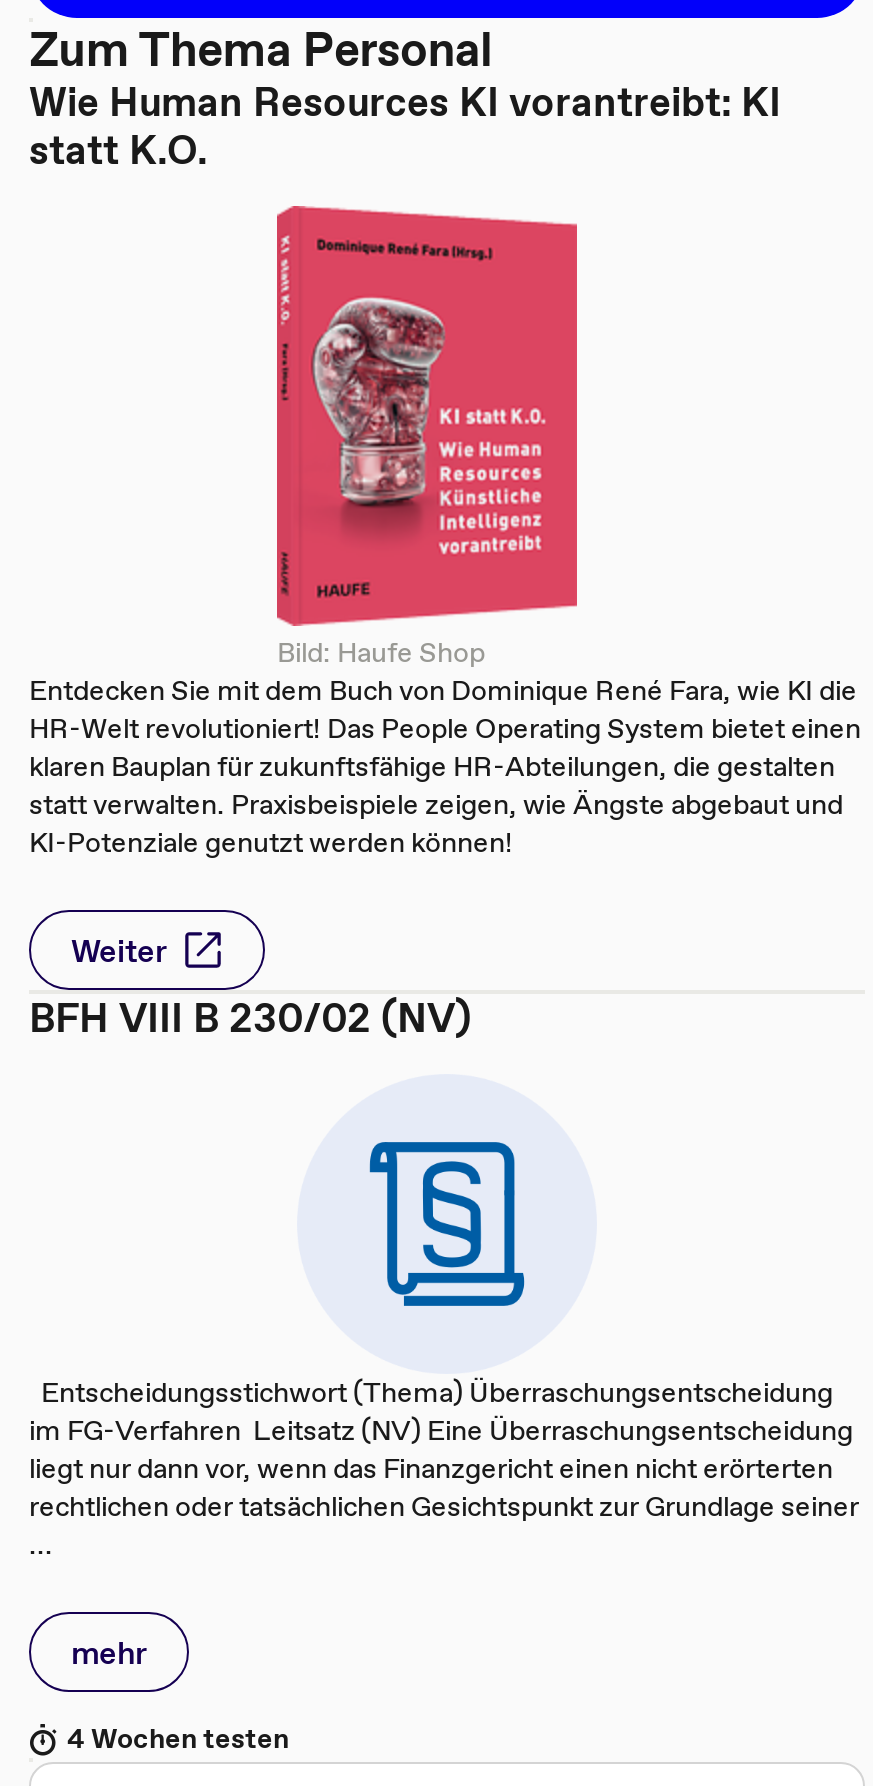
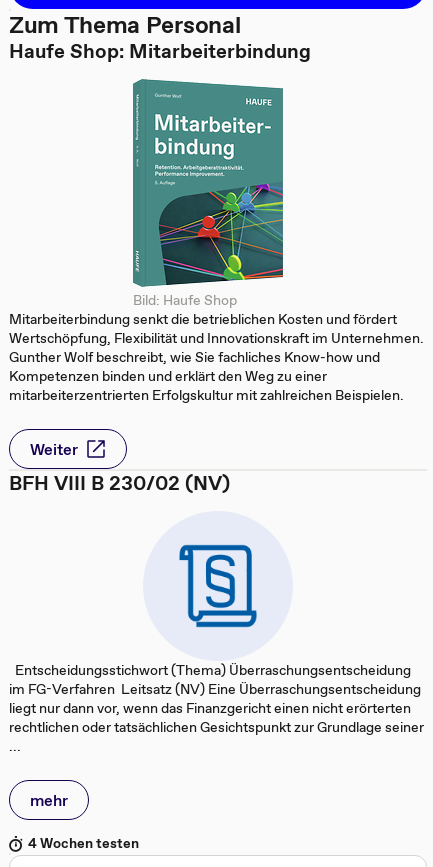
- Wie Human Resources KI vorantreibt: KI
- statt K.O.
+ Haufe Shop: Mitarbeiterbindung

- [image]
- Entdecken Sie mit dem Buch von Dominique René Fara, wie KI die
- HR-Welt revolutioniert! Das People Operating System bietet einen
- klaren Bauplan für zukunftsfähige HR-Abteilungen, die gestalten
- statt verwalten. Praxisbeispiele zeigen, wie Ängste abgebaut und
- KI-Potenziale genutzt werden können!
+ [image]
+ Mitarbeiterbindung senkt die betrieblichen Kosten und fördert
+ Wertschöpfung, Flexibilität und Innovationskraft im Unternehmen.
+ Gunther Wolf beschreibt, wie Sie fachliches Know-how und
+ Kompetenzen binden und erklärt den Weg zu einer
+ mitarbeiterzentrierten Erfolgskultur mit zahlreichen Beispielen.
